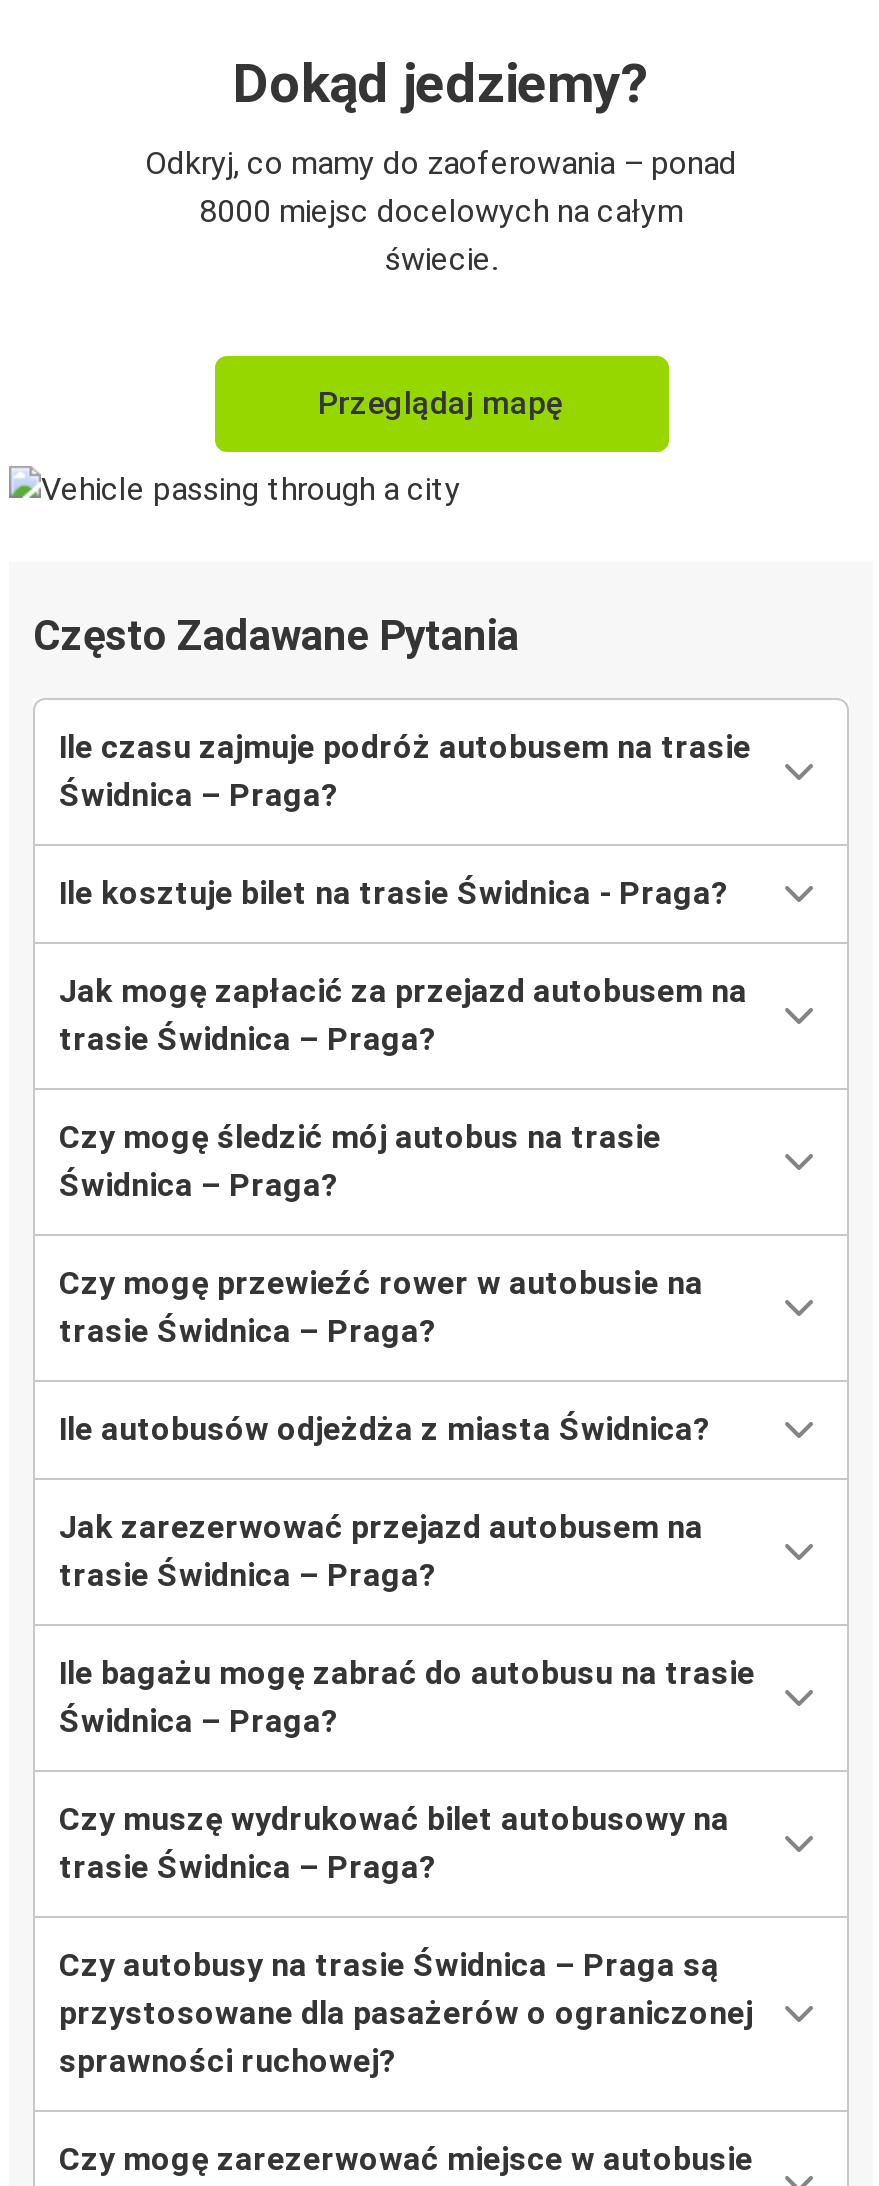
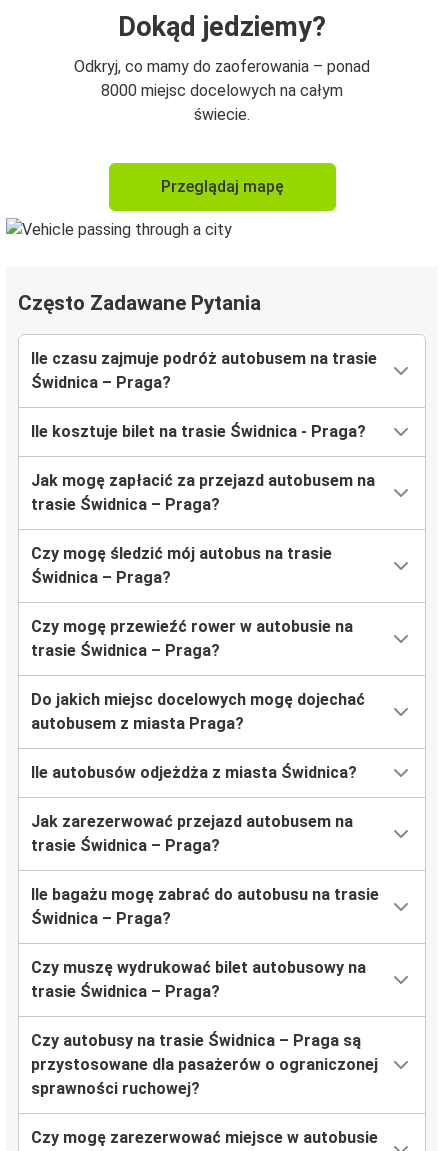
+ Do jakich miejsc docelowych mogę dojechać
+ autobusem z miasta Praga?
